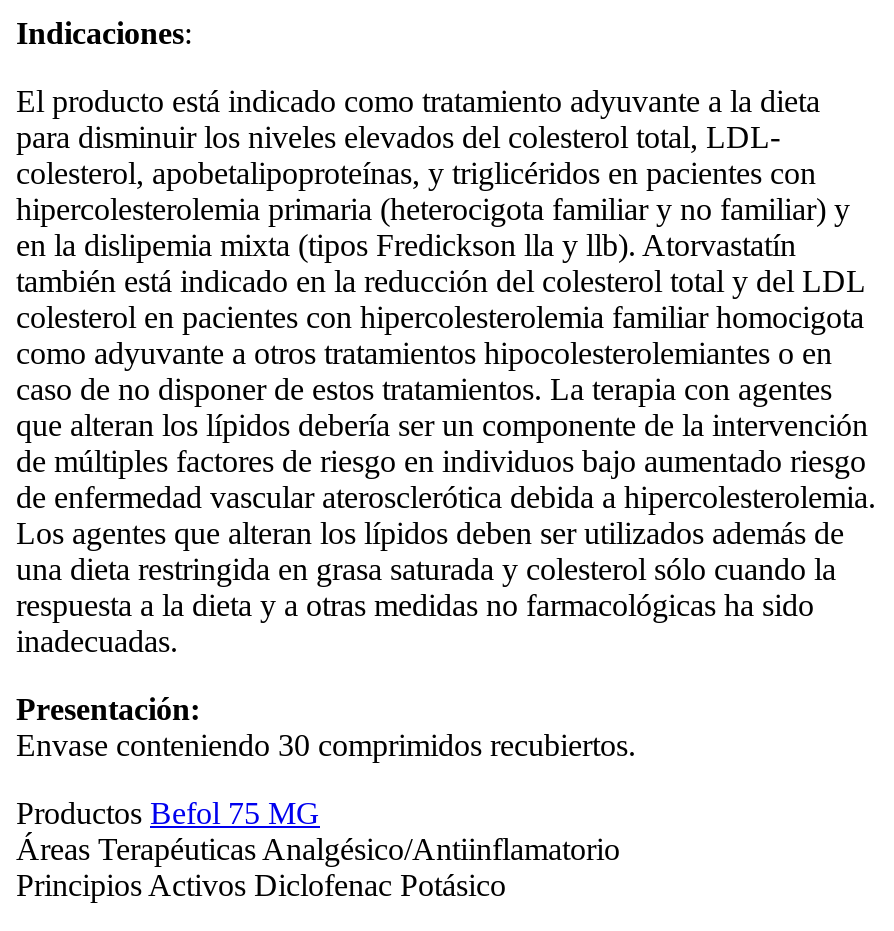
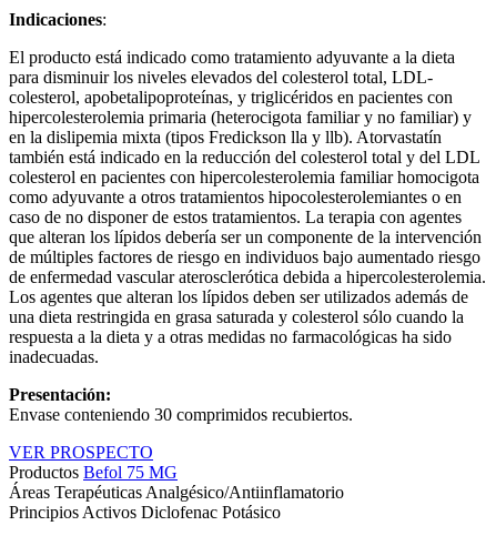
+ VER PROSPECTO
